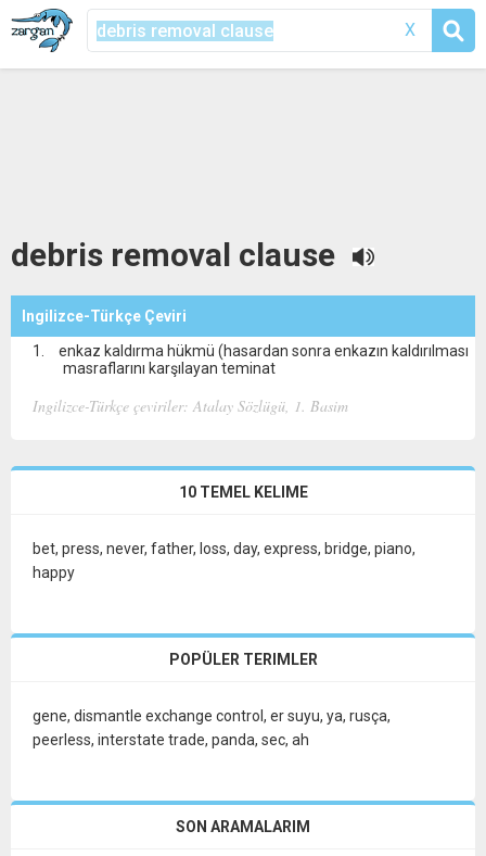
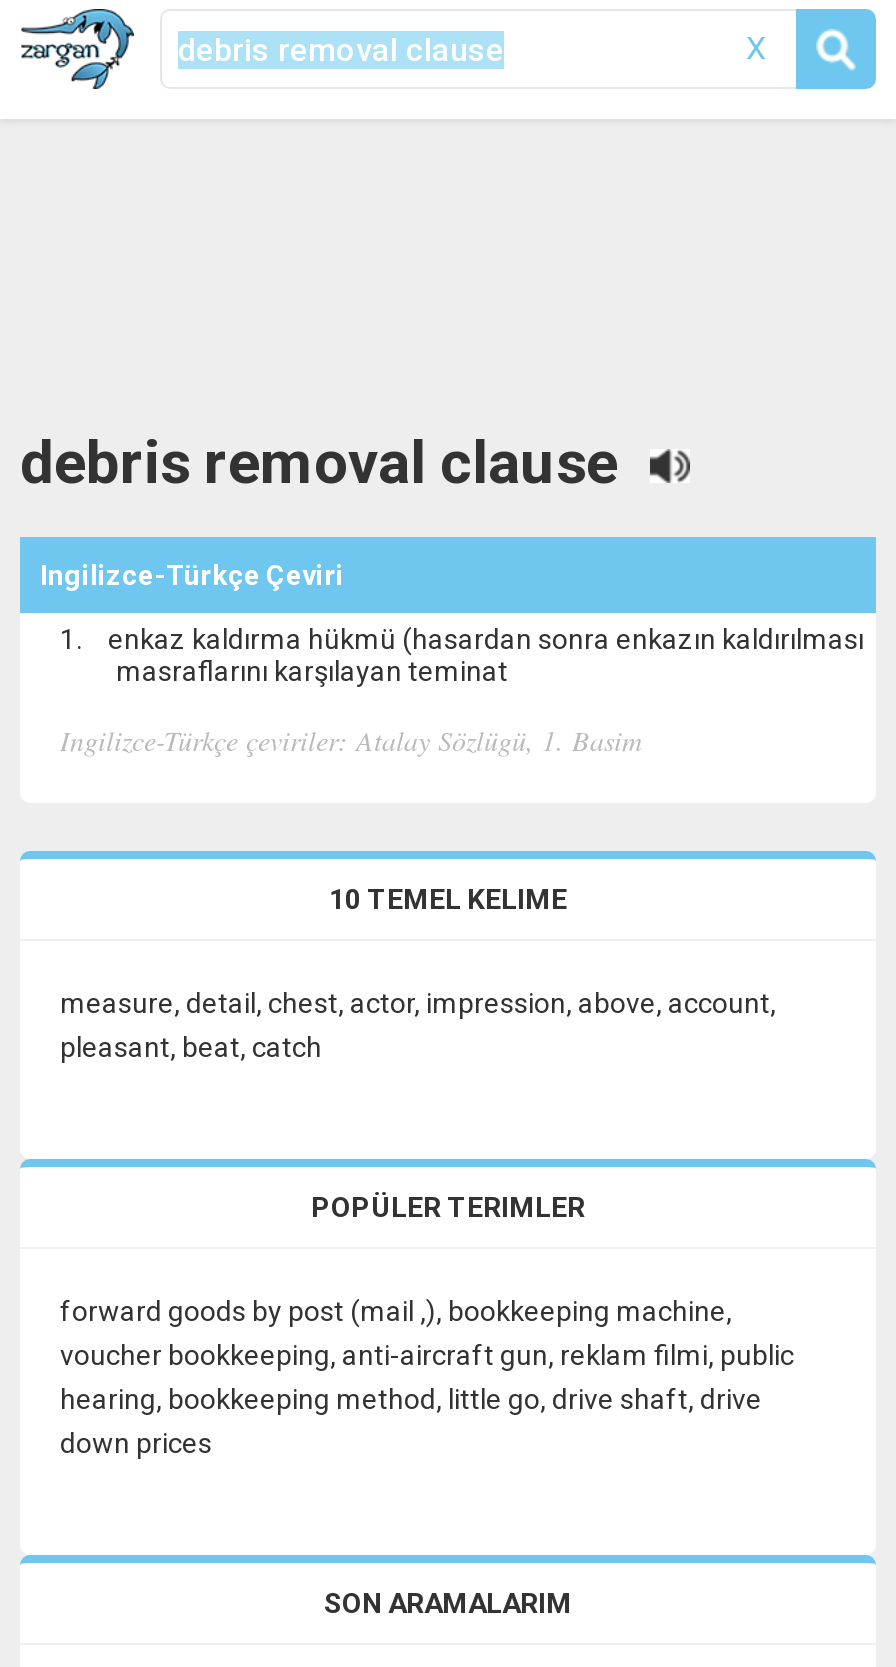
- bet, press, never, father, loss, day, express, bridge, piano,
- happy
+ measure, detail, chest, actor, impression, above, account,
+ pleasant, beat, catch

- gene, dismantle exchange control, er suyu, ya, rusça,
- peerless, interstate trade, panda, sec, ah
+ forward goods by post (mail ,), bookkeeping machine,
+ voucher bookkeeping, anti-aircraft gun, reklam filmi, public
+ hearing, bookkeeping method, little go, drive shaft, drive
+ down prices
